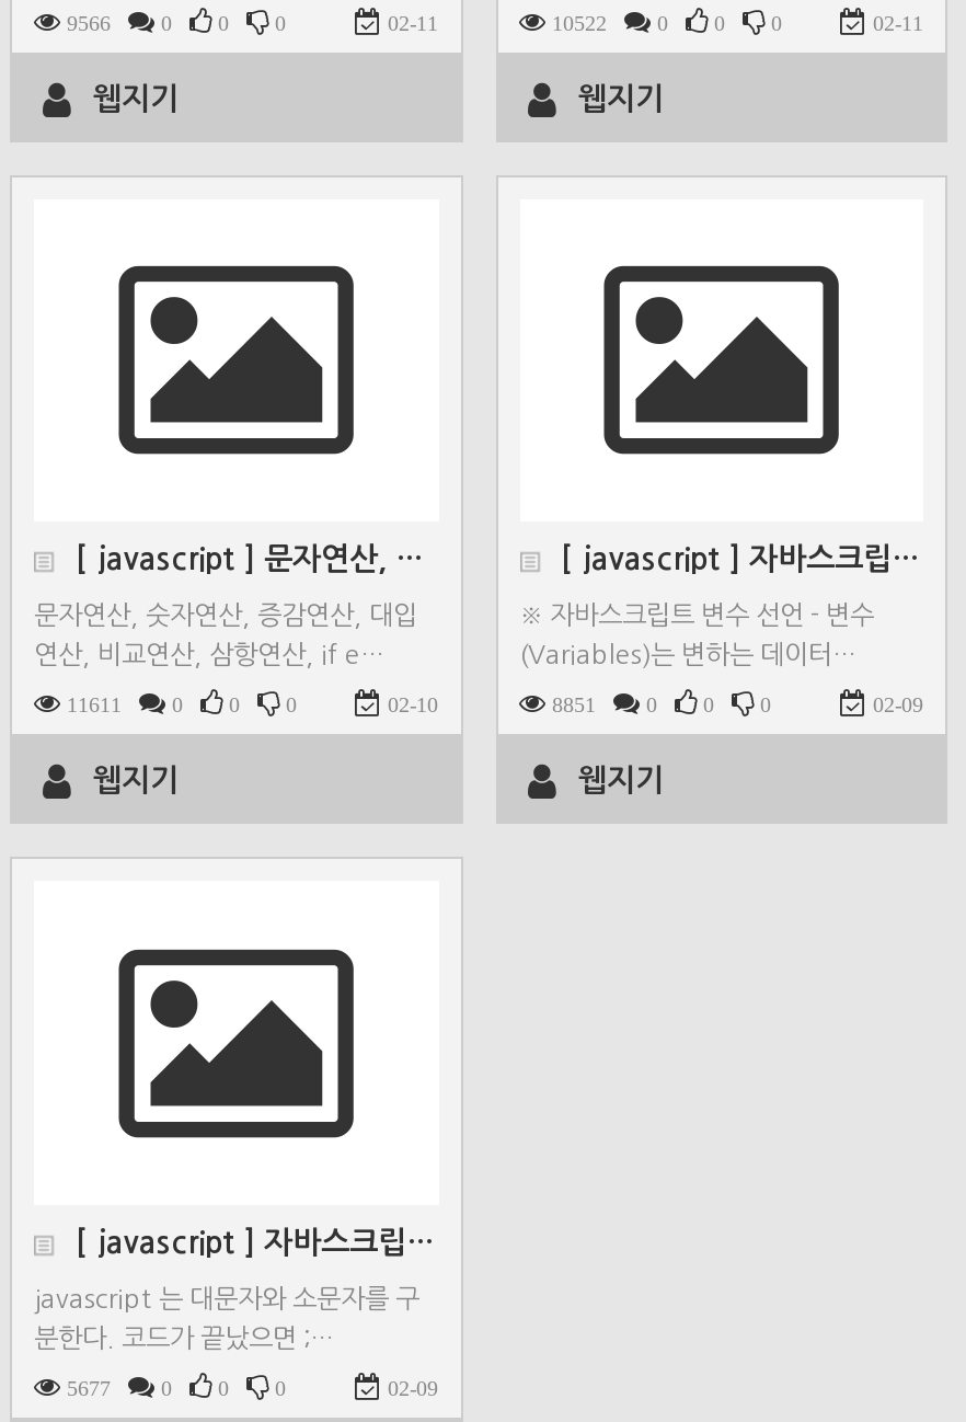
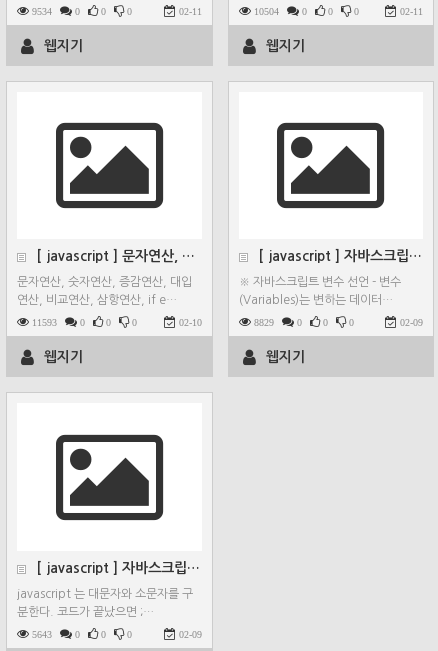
- 9566 0 0 0
+ 9534 0 0 0

- 10522 0 0 0
+ 10504 0 0 0

- 11611 0 0 0
+ 11593 0 0 0

- 8851 0 0 0
+ 8829 0 0 0

- 5677 0 0 0
+ 5643 0 0 0
